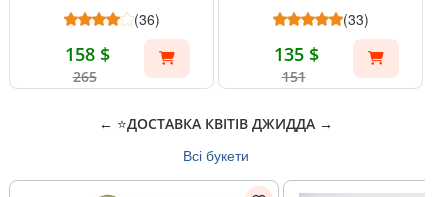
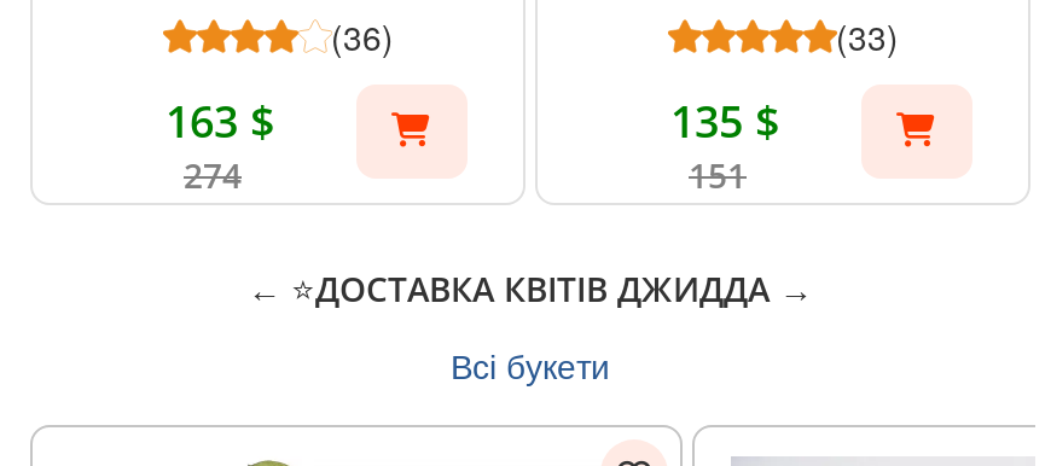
- 158 $
+ 163 $

- 265
+ 274
